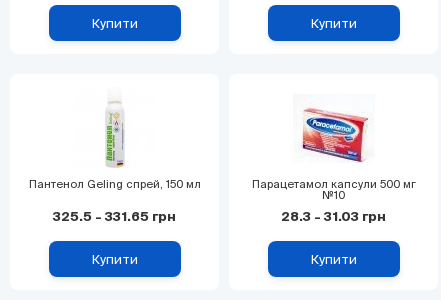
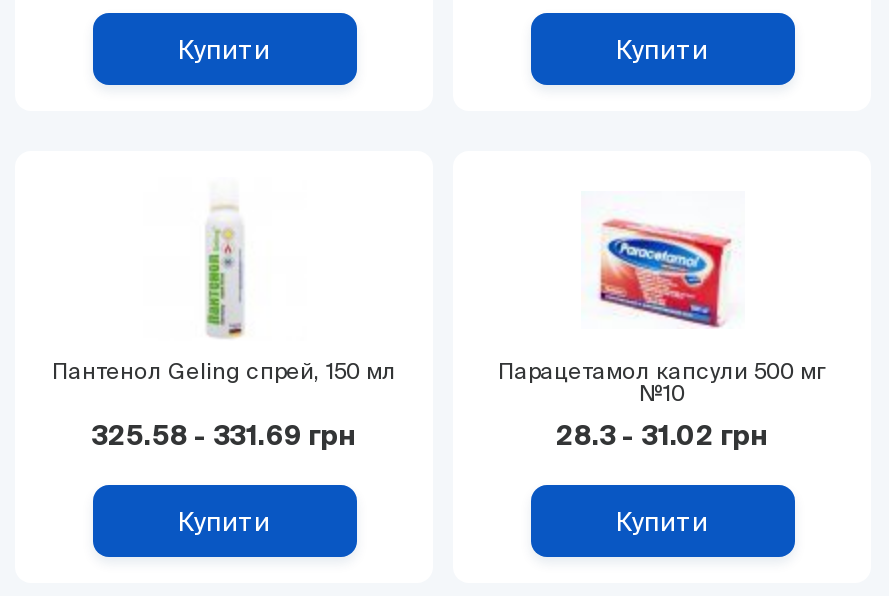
- 325.5 - 331.65 грн
+ 325.58 - 331.69 грн

- 28.3 - 31.03 грн
+ 28.3 - 31.02 грн
